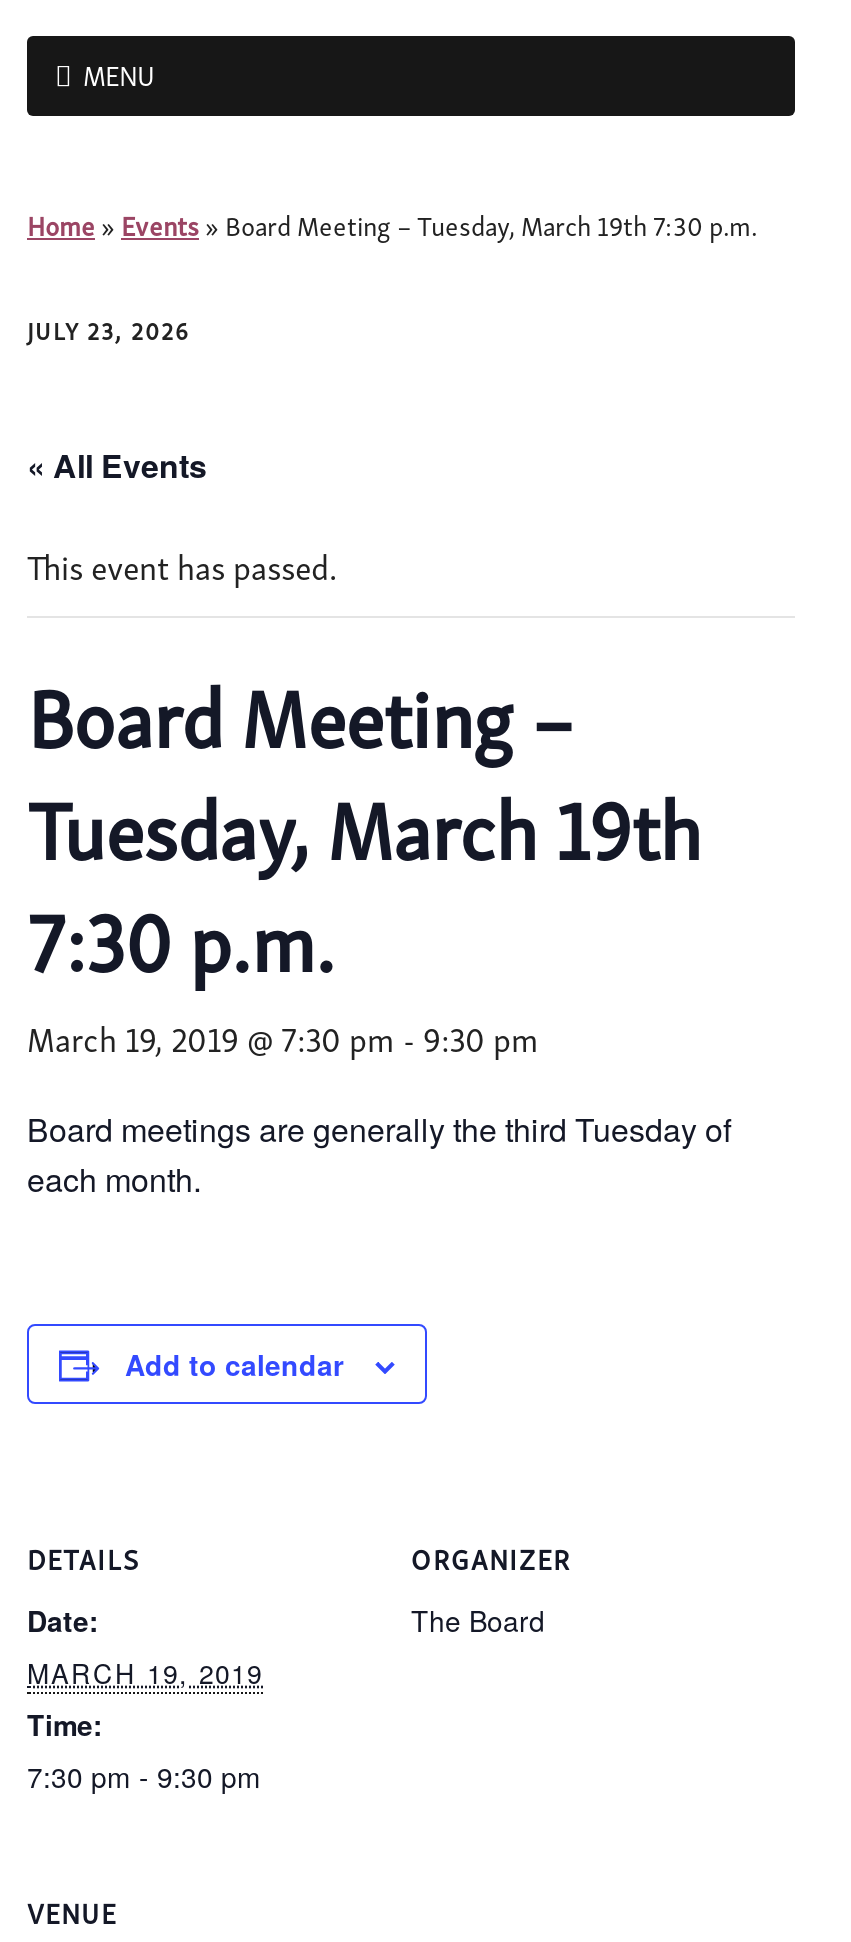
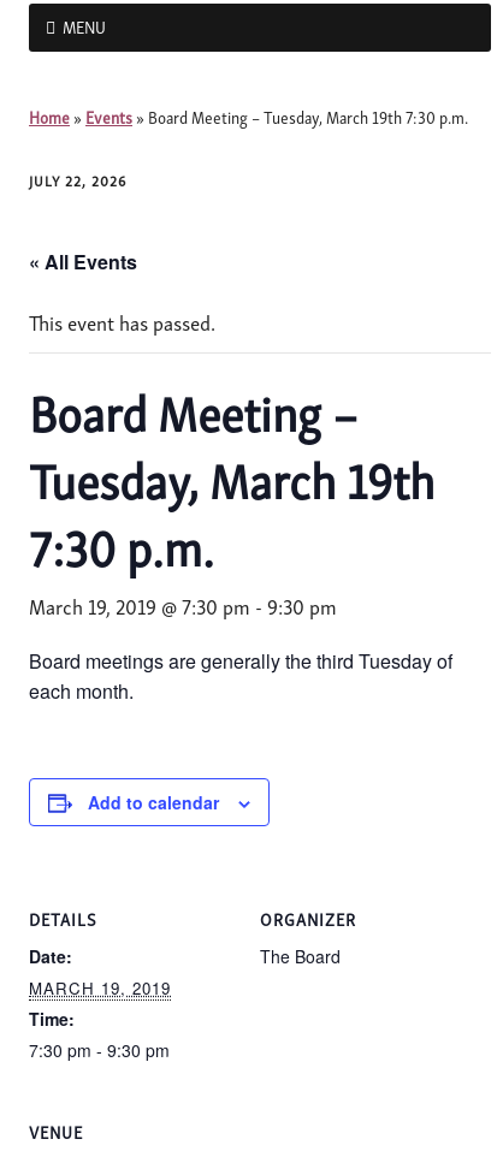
- JULY 23, 2026
+ JULY 22, 2026
